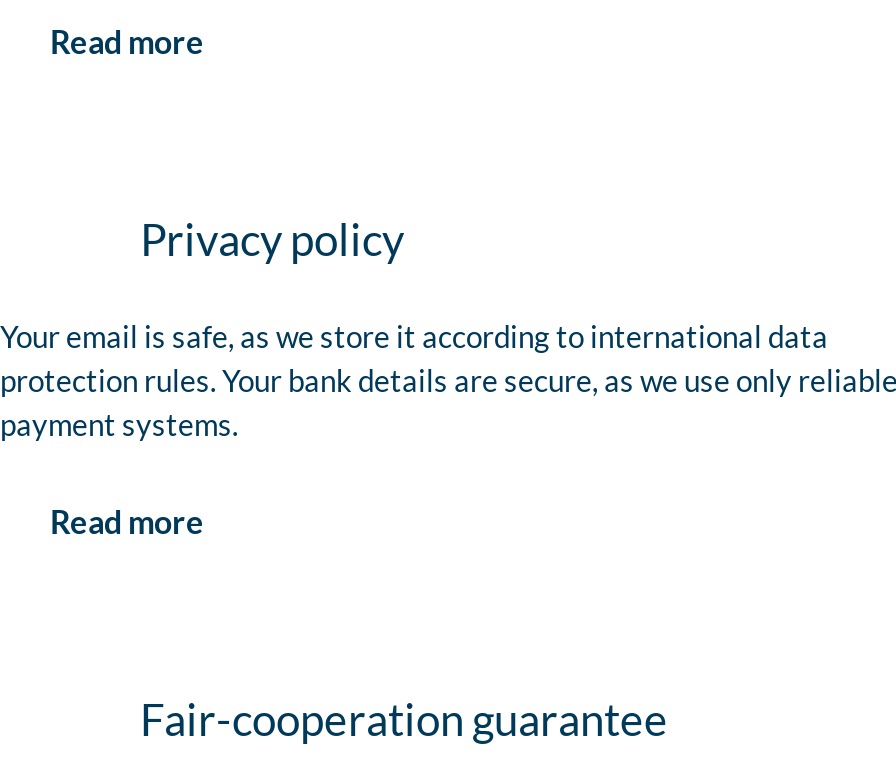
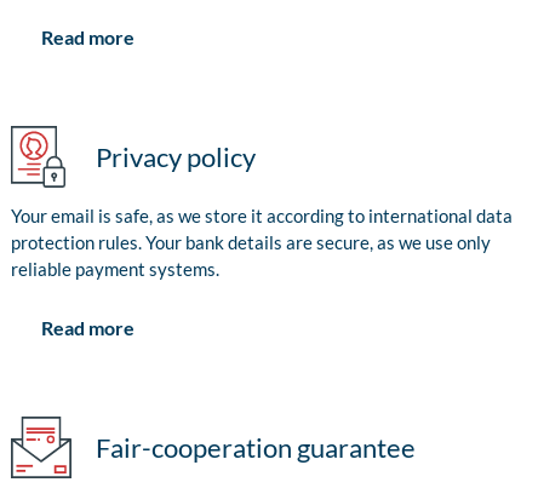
+ [image]

+ [image]
